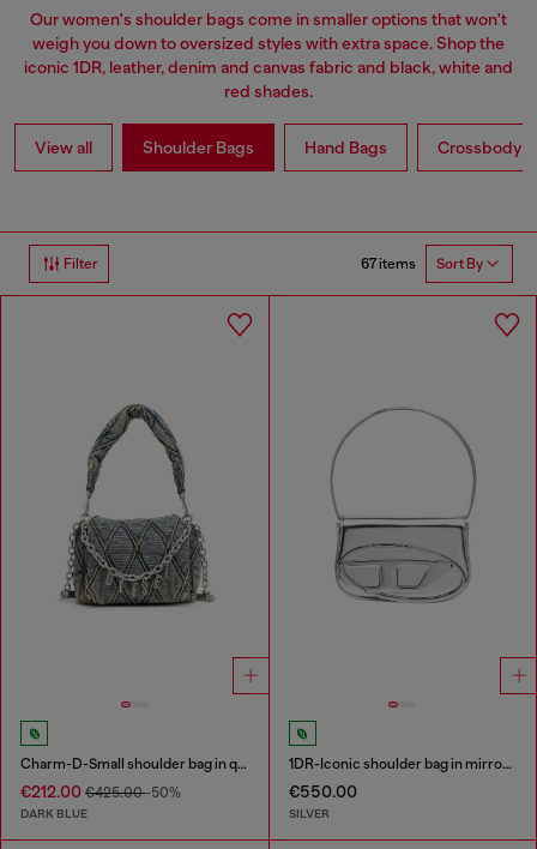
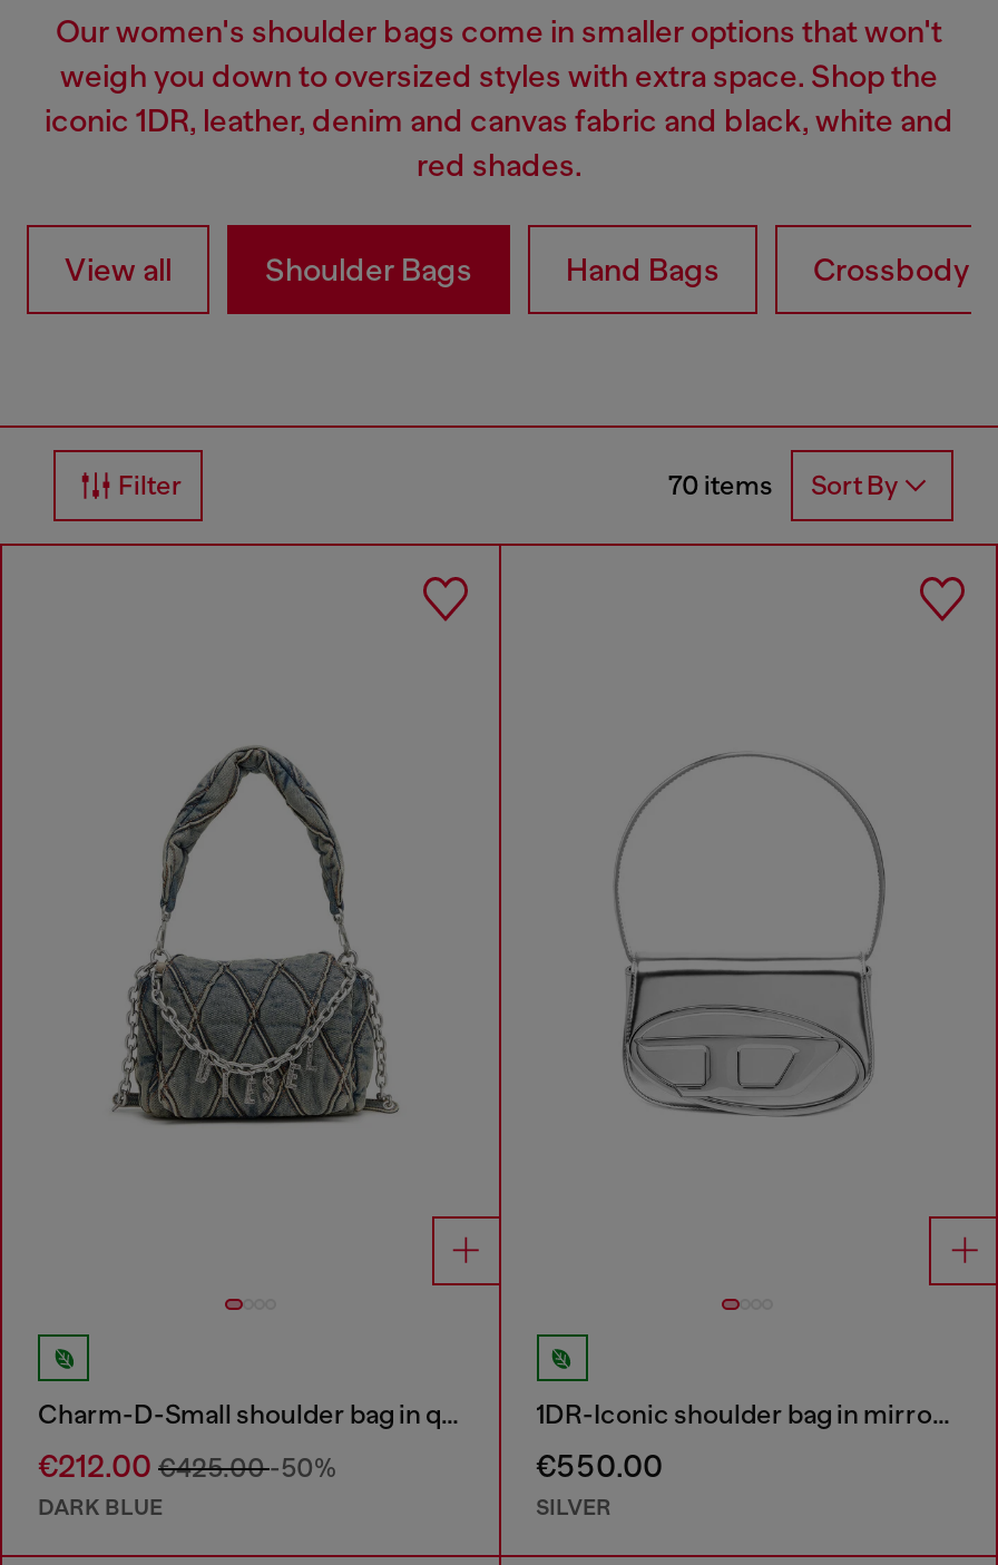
- 67 items Sort By
+ 70 items Sort By
